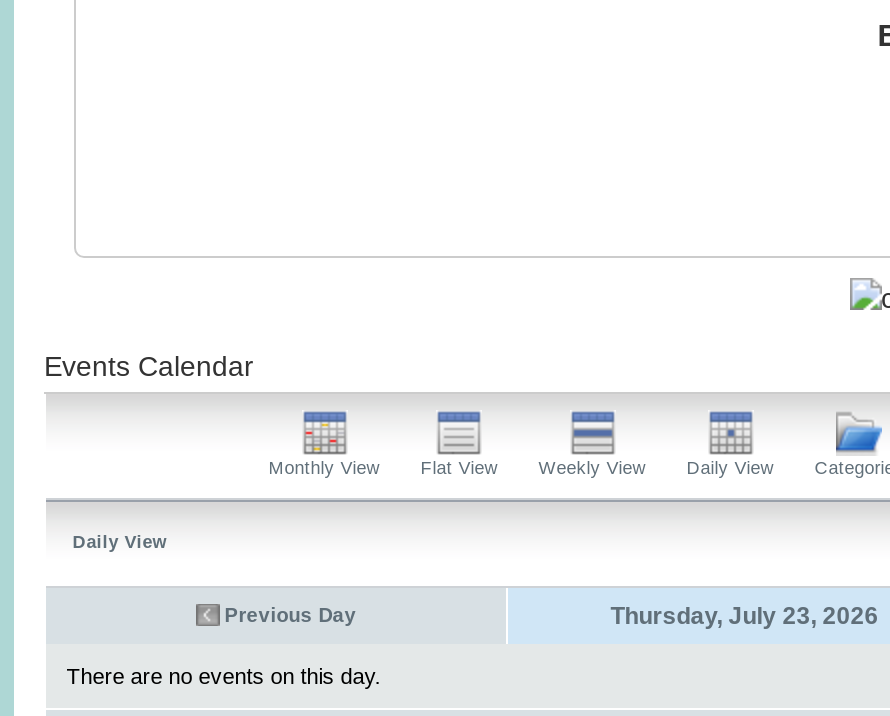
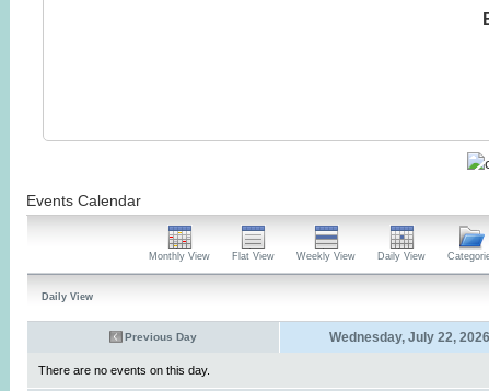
- Thursday, July 23, 2026
+ Wednesday, July 22, 2026
